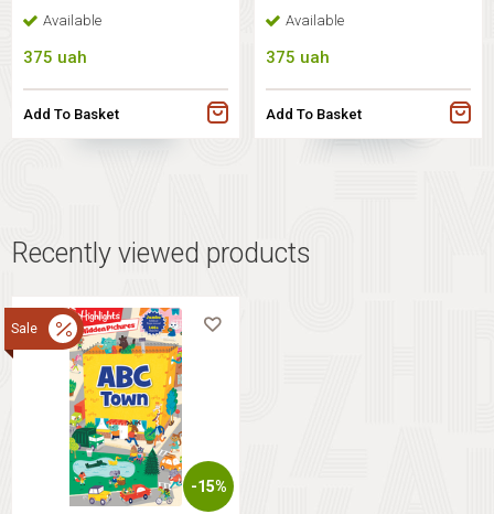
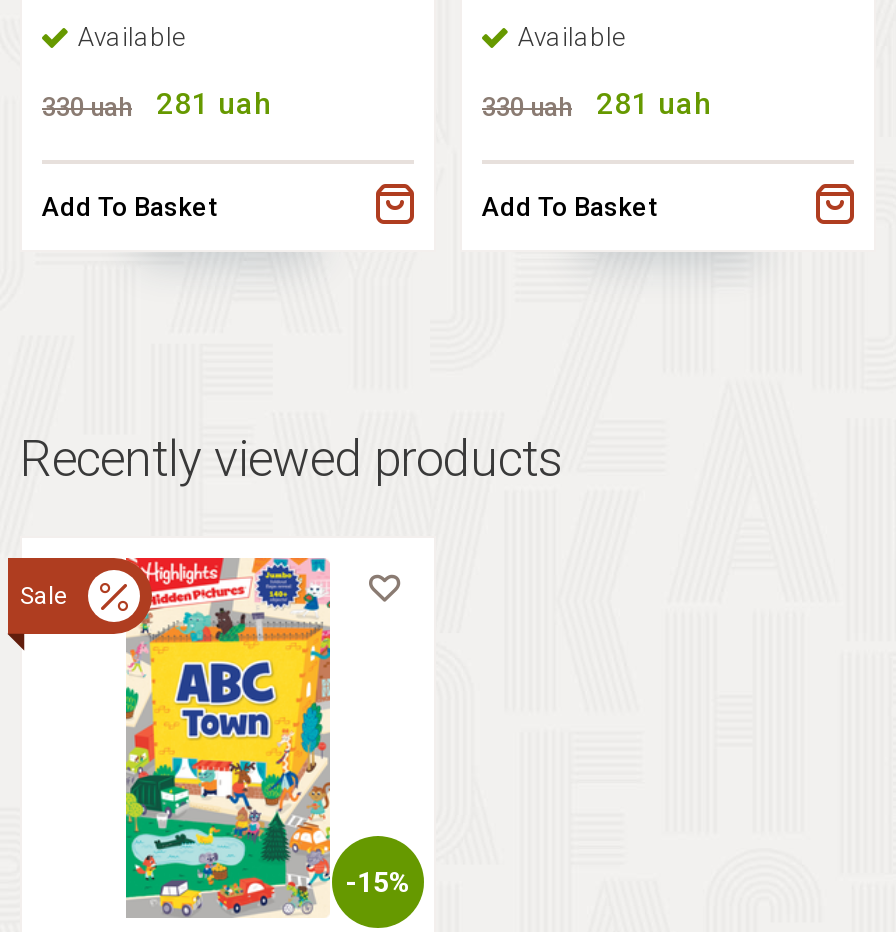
- 375 uah
+ 330uah
+ 281 uah

- 375 uah
+ 330uah
+ 281 uah
